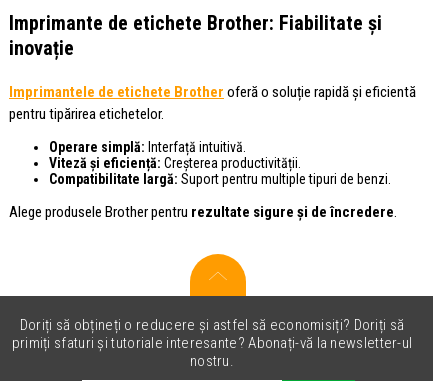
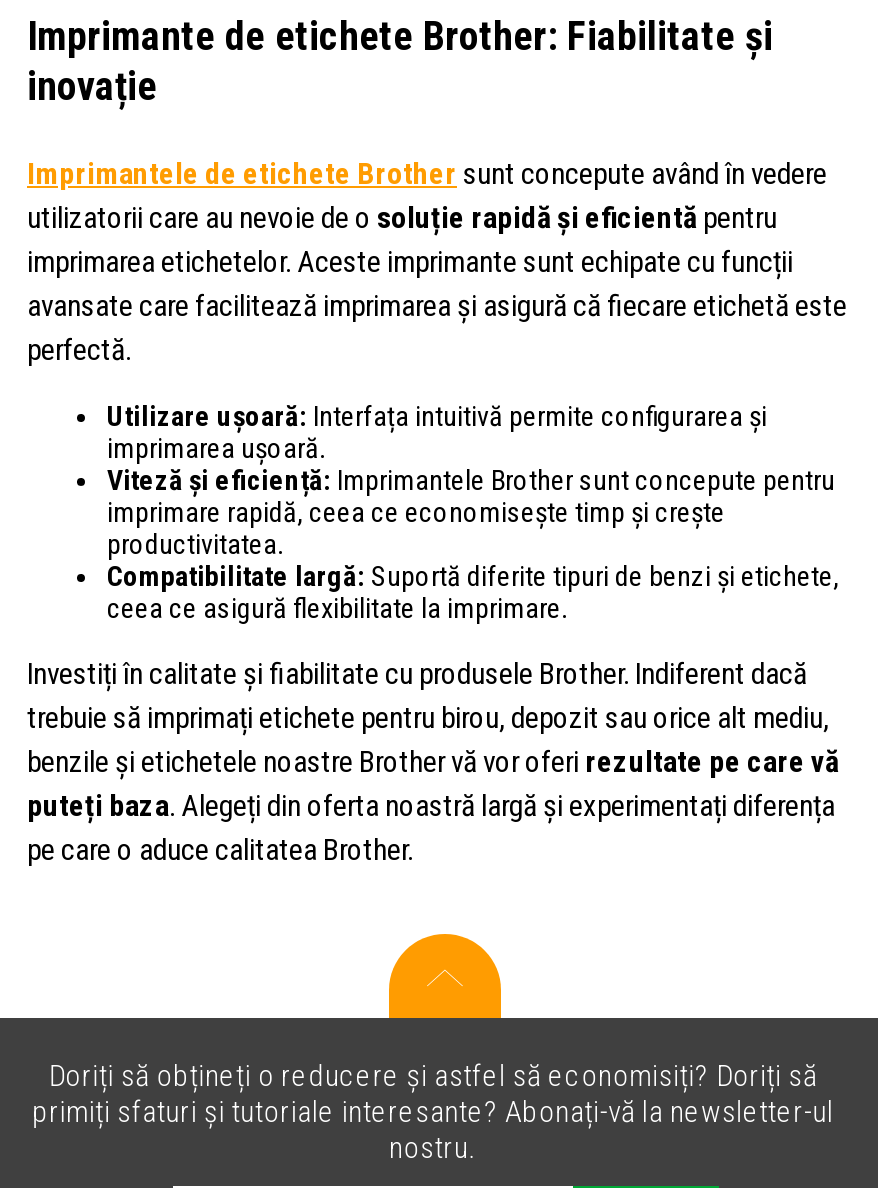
- Imprimantele de etichete Brother oferă o soluție rapidă și eficientă
- pentru tipărirea etichetelor.
+ Imprimantele de etichete Brother sunt concepute având în vedere
+ utilizatorii care au nevoie de o soluție rapidă și eficientă pentru
+ imprimarea etichetelor. Aceste imprimante sunt echipate cu funcții
+ avansate care facilitează imprimarea și asigură că fiecare etichetă este
+ perfectă.

- Operare simplă: Interfață intuitivă.
- Viteză și eficiență: Creșterea productivității.
- Compatibilitate largă: Suport pentru multiple tipuri de benzi.
+ Utilizare ușoară: Interfața intuitivă permite configurarea și
+ imprimarea ușoară.
+ Viteză și eficiență: Imprimantele Brother sunt concepute pentru
+ imprimare rapidă, ceea ce economisește timp și crește
+ productivitatea.
+ Compatibilitate largă: Suportă diferite tipuri de benzi și etichete,
+ ceea ce asigură flexibilitate la imprimare.

- Alege produsele Brother pentru rezultate sigure și de încredere.
+ Investiți în calitate și fiabilitate cu produsele Brother. Indiferent dacă
+ trebuie să imprimați etichete pentru birou, depozit sau orice alt mediu,
+ benzile și etichetele noastre Brother vă vor oferi rezultate pe care vă
+ puteți baza. Alegeți din oferta noastră largă și experimentați diferența
+ pe care o aduce calitatea Brother.
